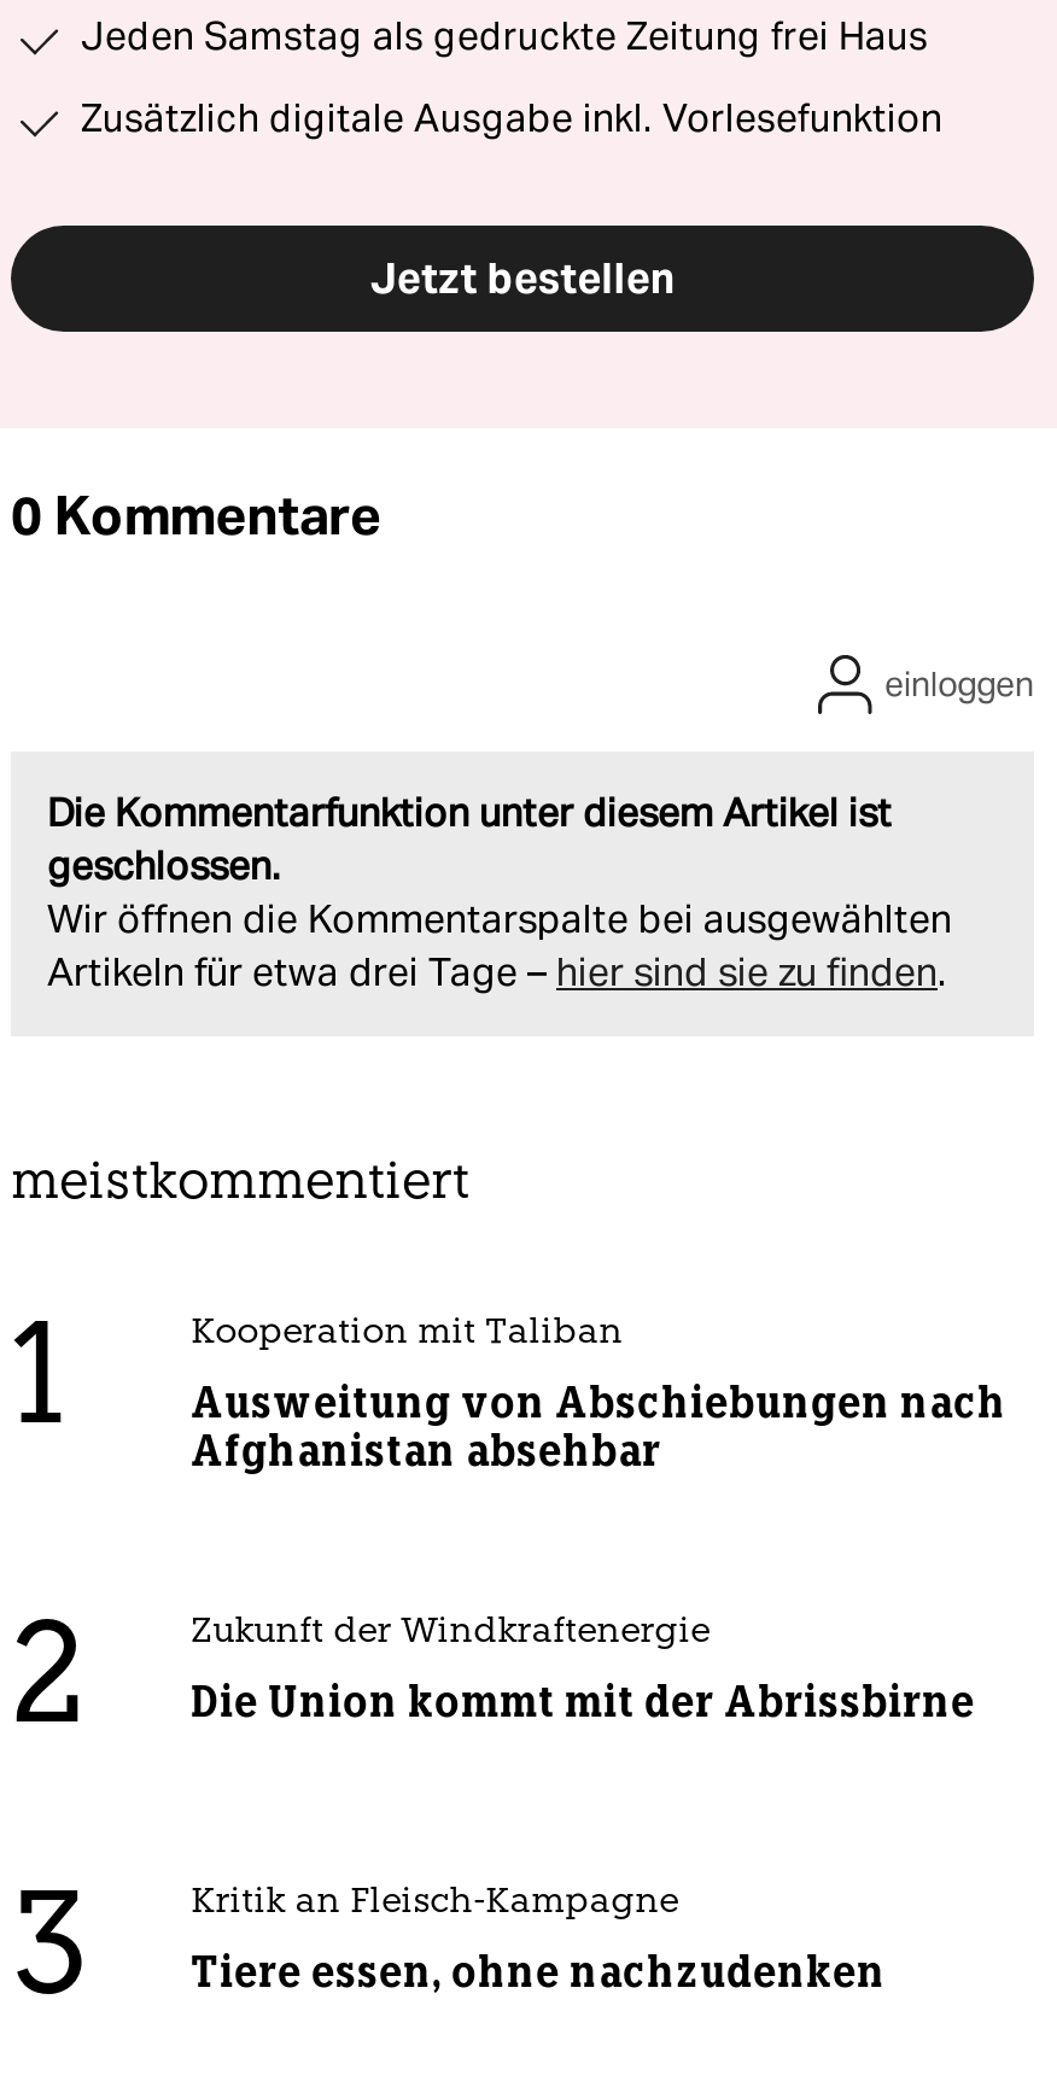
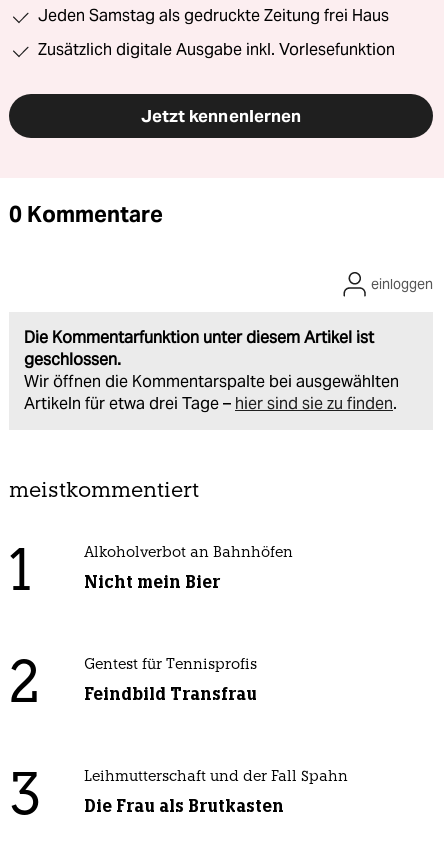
- Jetzt bestellen
+ Jetzt kennenlernen

- Kooperation mit Taliban
+ Alkoholverbot an Bahnhöfen

- Ausweitung von Abschiebungen nach
- Afghanistan absehbar
+ Nicht mein Bier

- Zukunft der Windkraftenergie
+ Gentest für Tennisprofis

- Die Union kommt mit der Abrissbirne
+ Feindbild Transfrau

- Kritik an Fleisch-Kampagne
+ Leihmutterschaft und der Fall Spahn

- Tiere essen, ohne nachzudenken
+ Die Frau als Brutkasten
